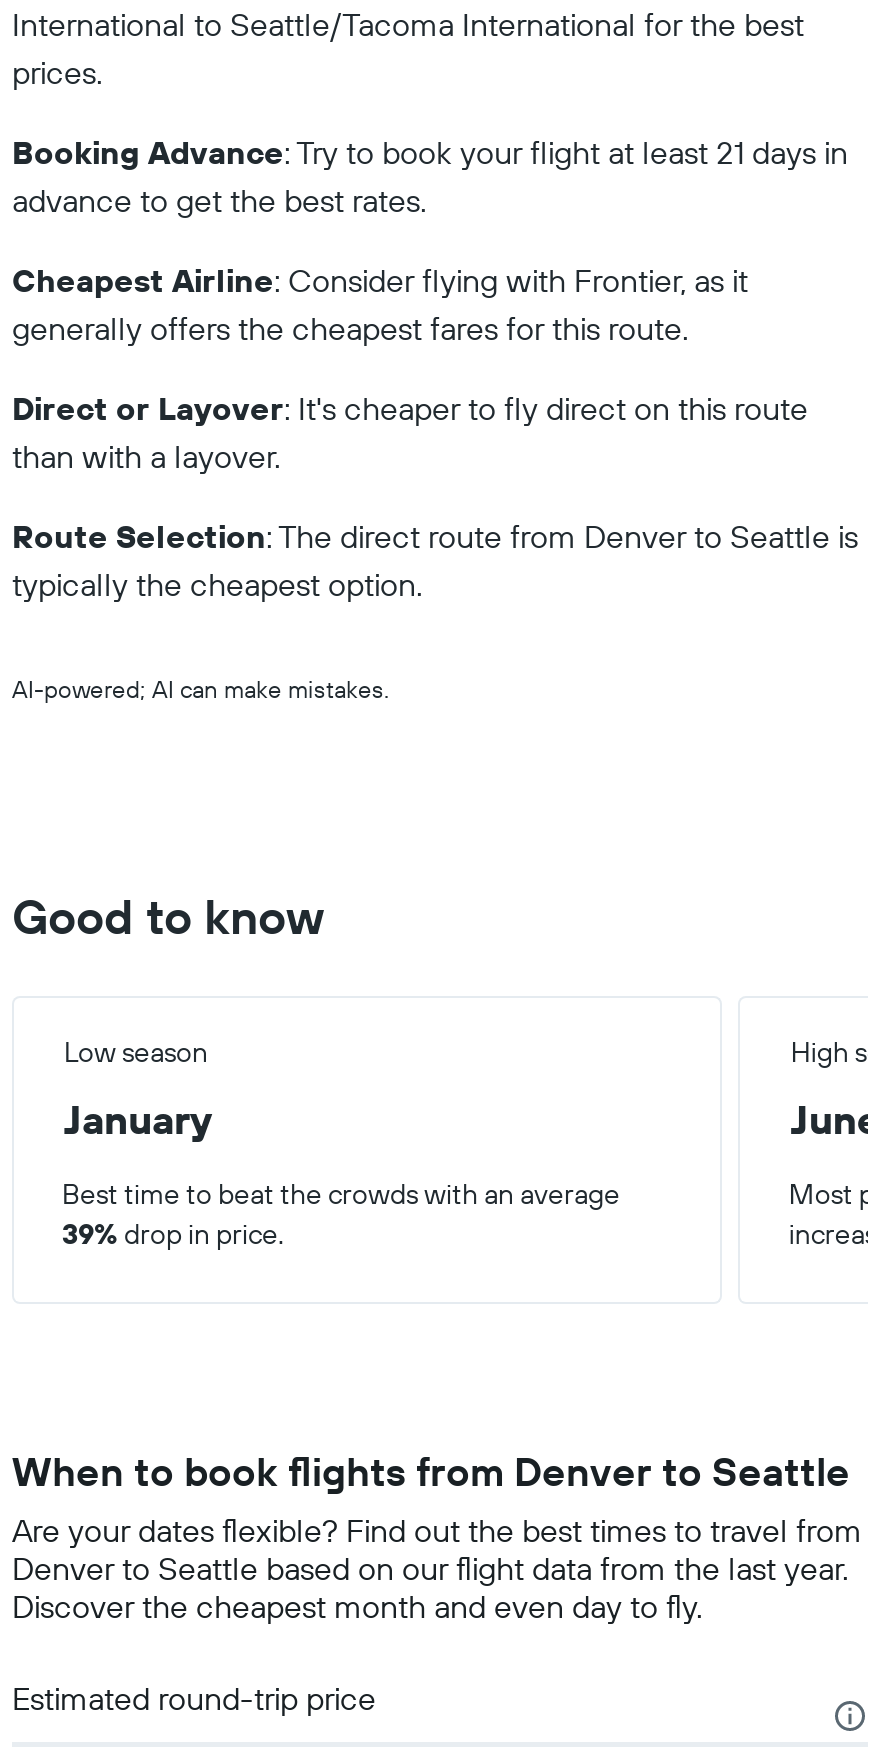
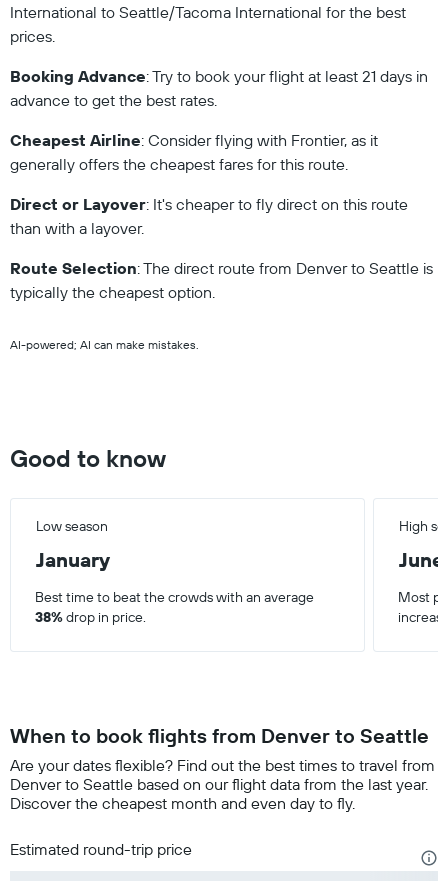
- 39% drop in price.
+ 38% drop in price.
